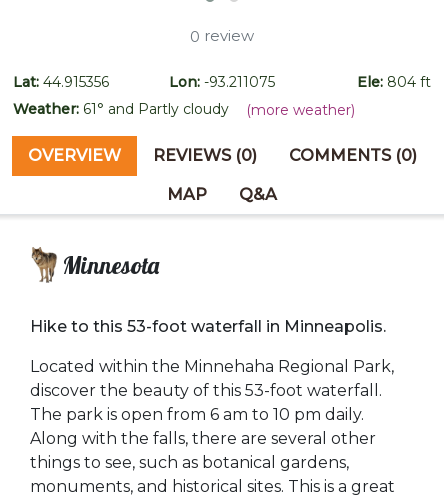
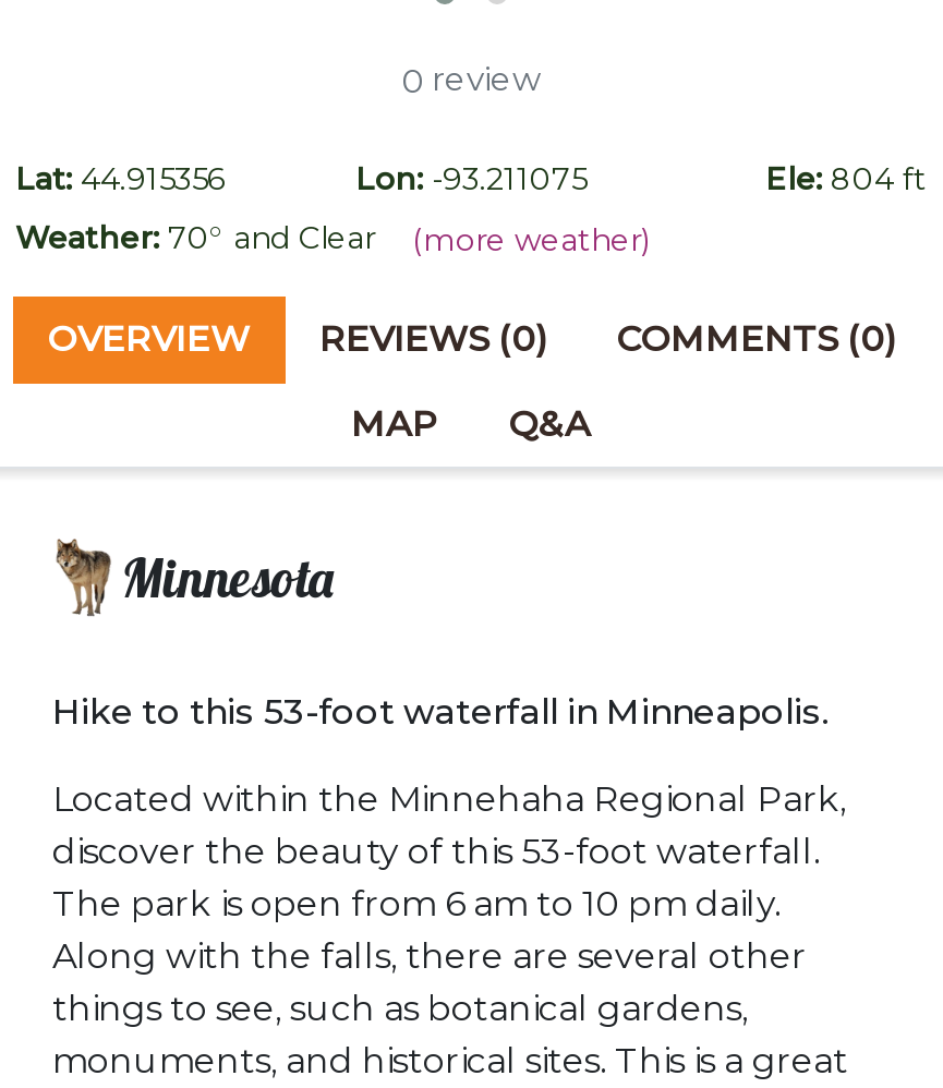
- Weather: 61° and Partly cloudy
+ Weather: 70° and Clear
